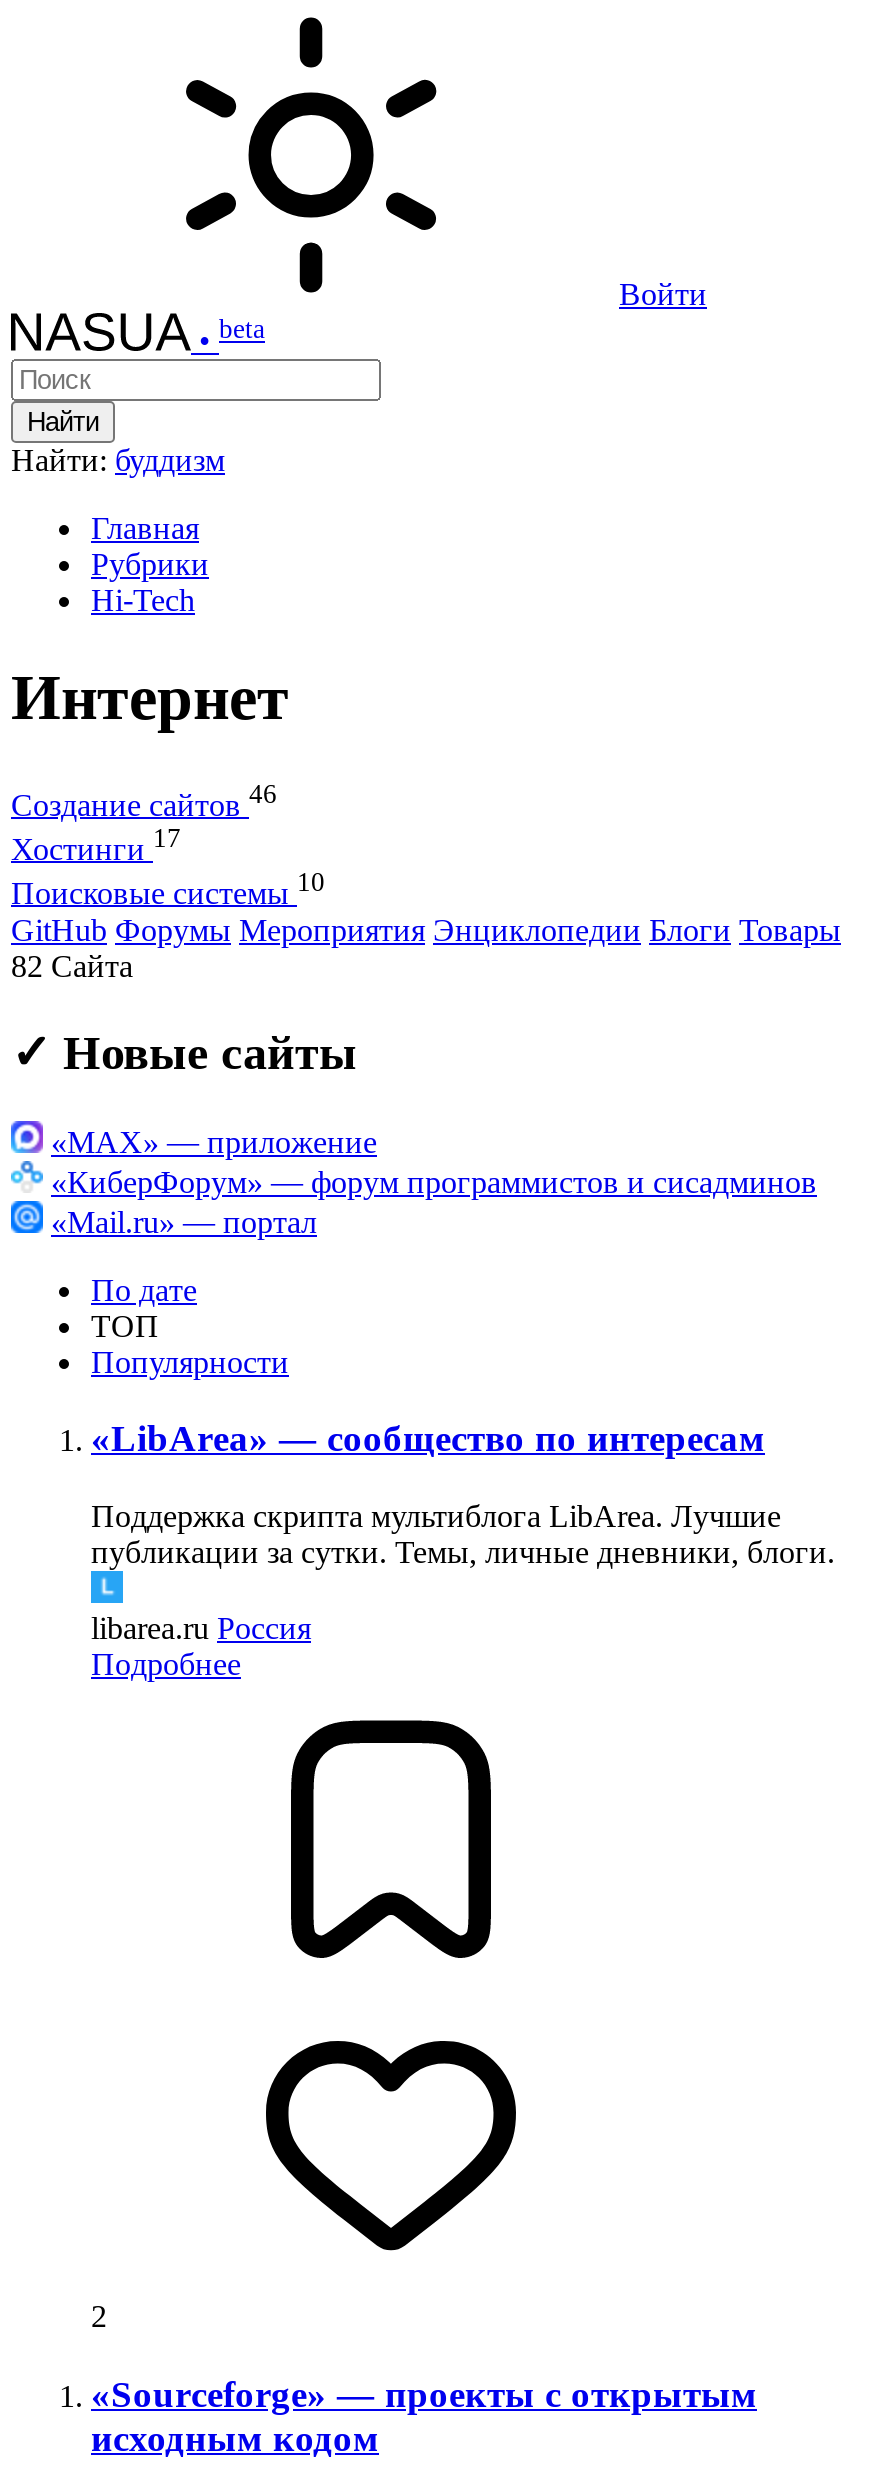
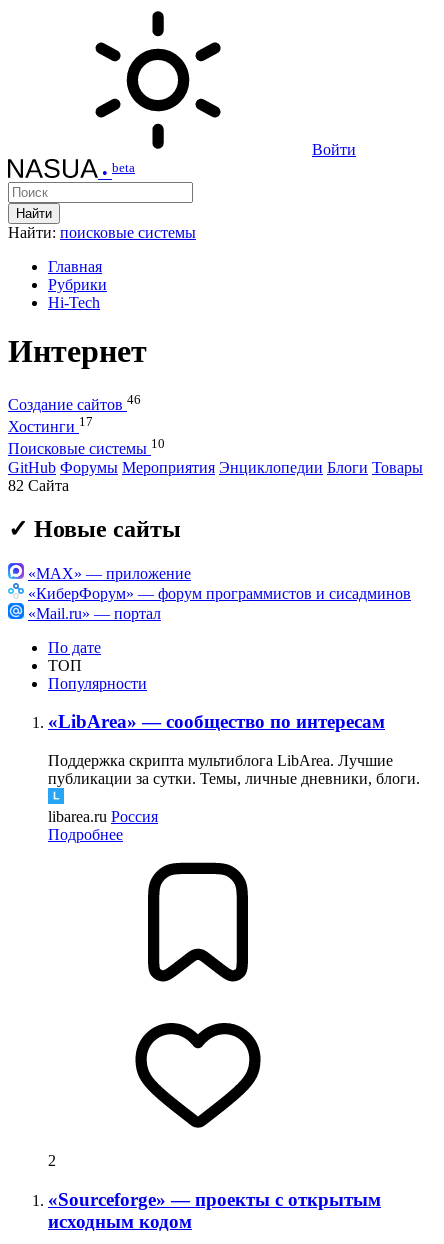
- Найти:буддизм
+ Найти:поисковые системы
